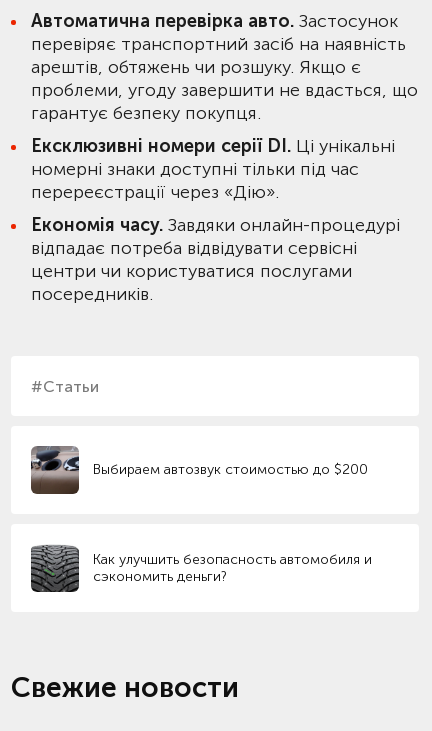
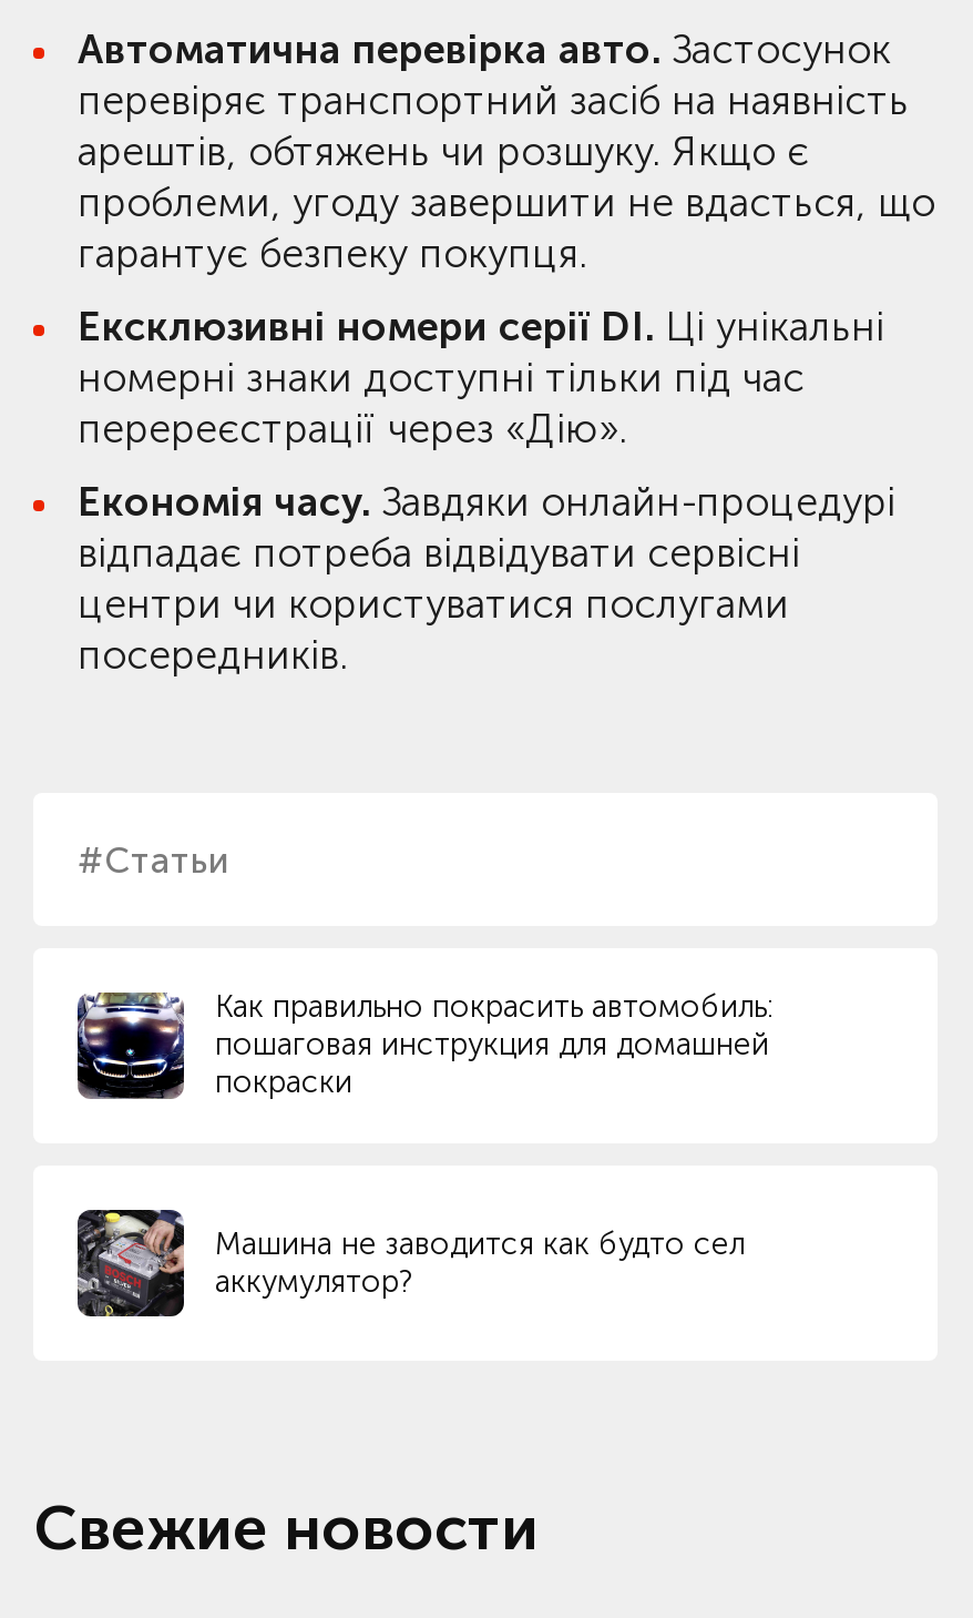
- [image]
- Выбираем автозвук стоимостью до $200
+ [image]
+ Как правильно покрасить автомобиль:
+ пошаговая инструкция для домашней
+ покраски

- [image]
- Как улучшить безопасность автомобиля и
- сэкономить деньги?
+ [image]
+ Машина не заводится как будто сел
+ аккумулятор?
